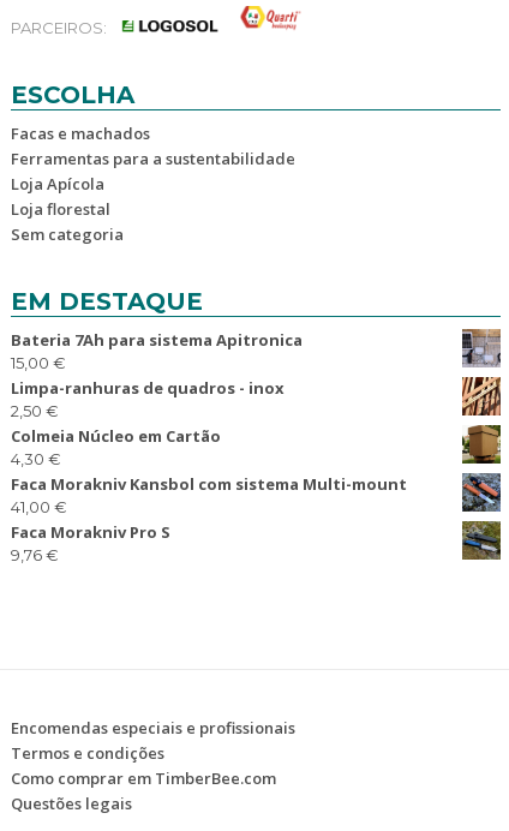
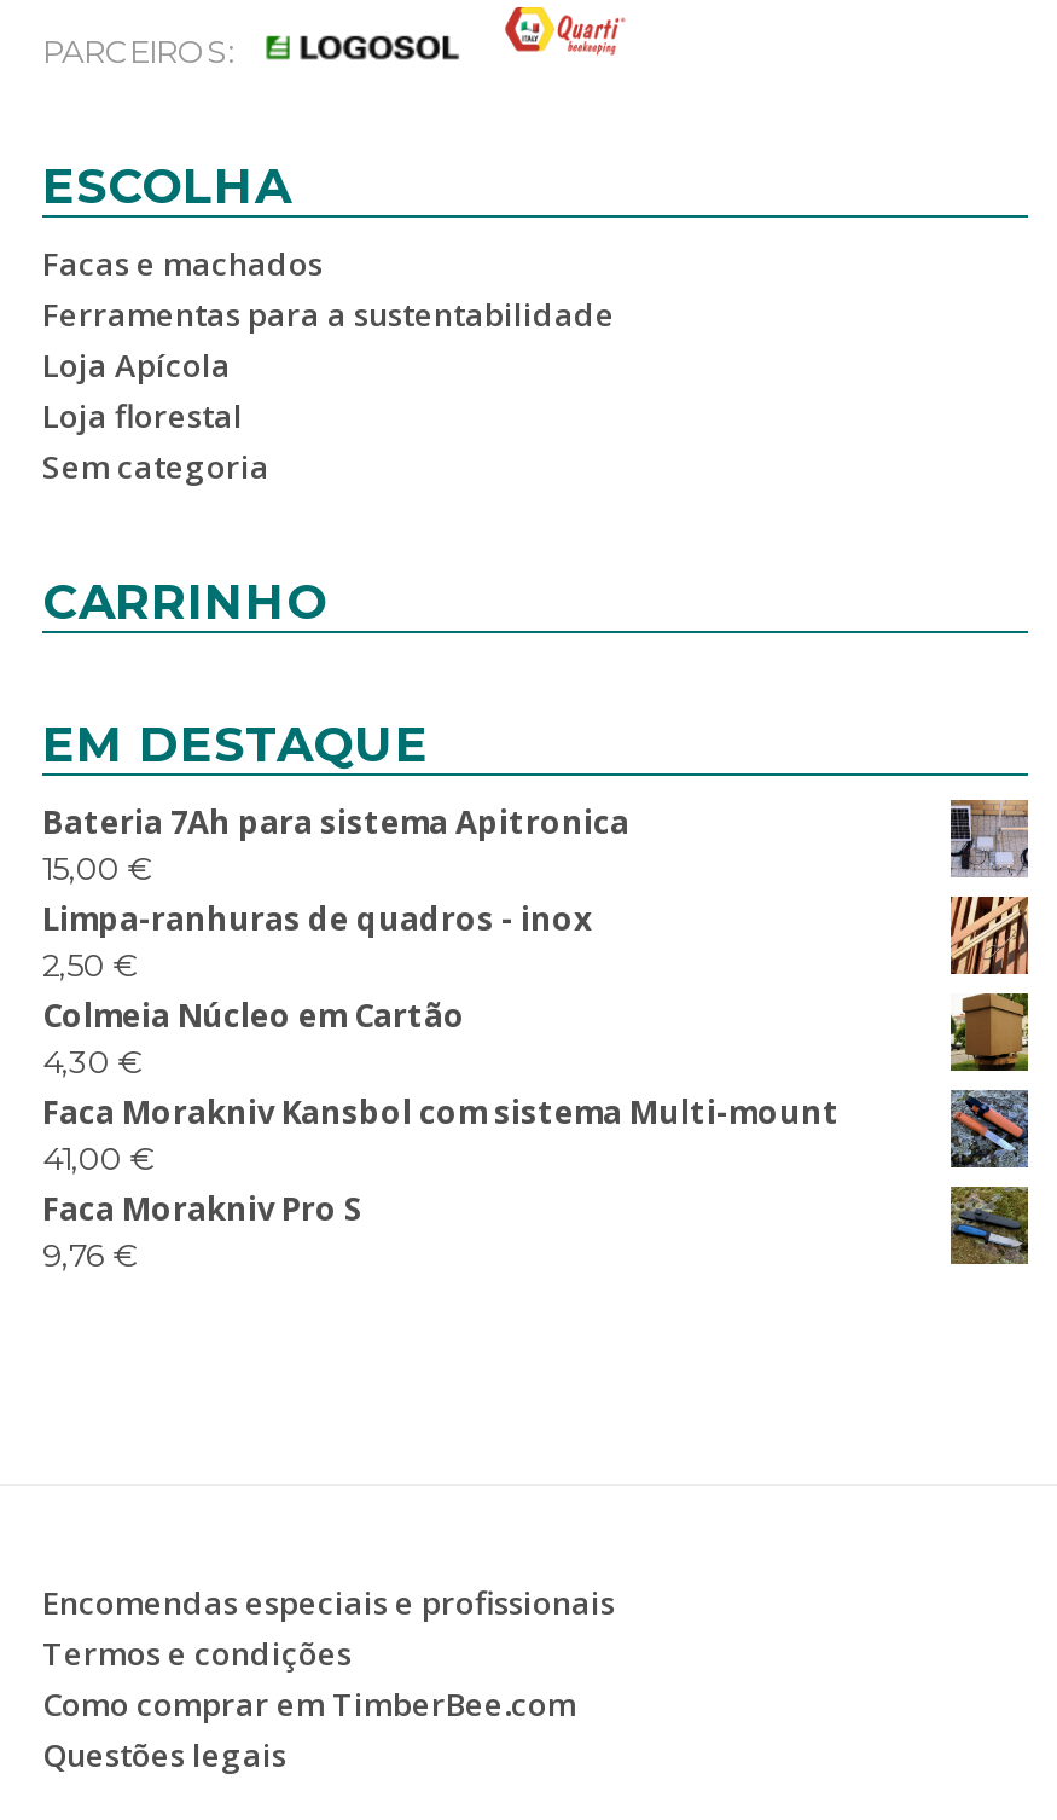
+ CARRINHO
